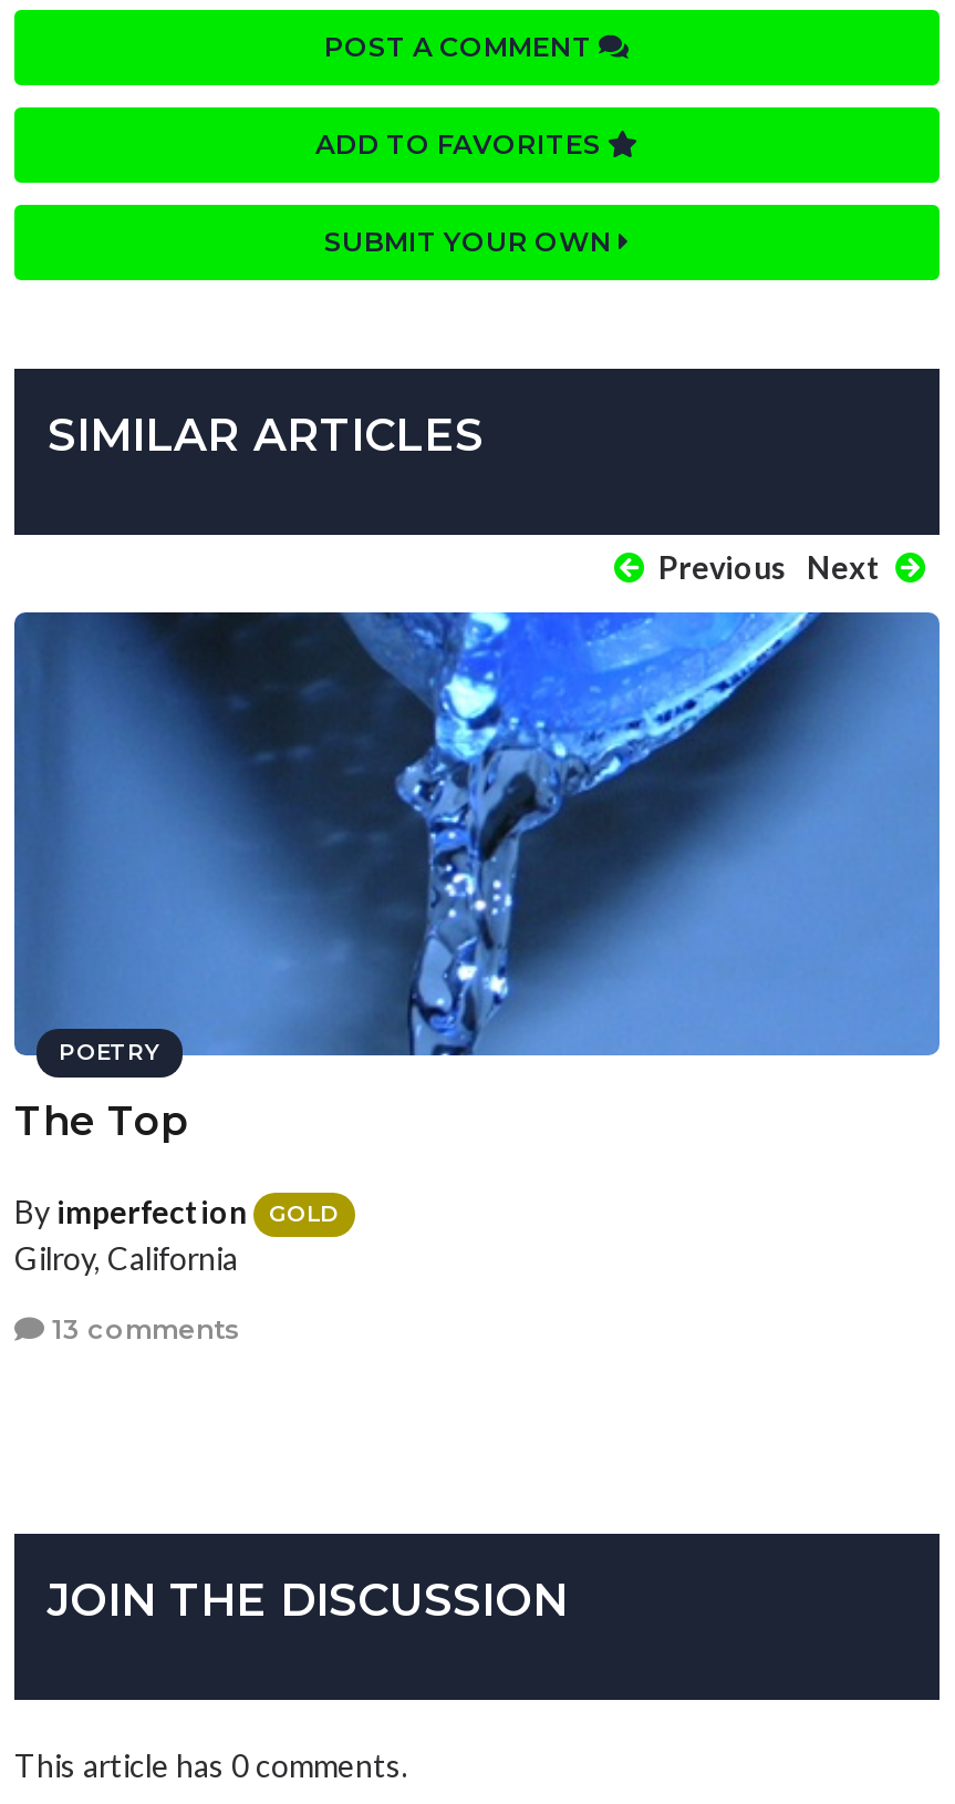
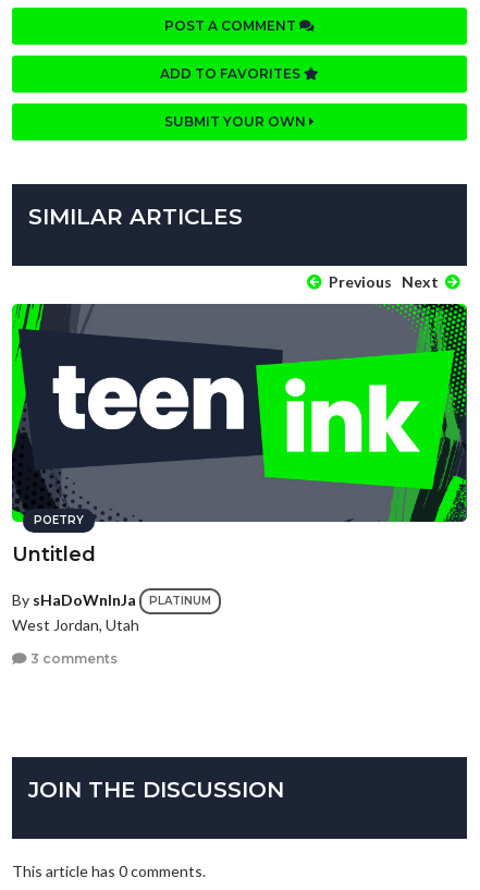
- [image]
- The Top
+ [image]
+ Untitled

- By imperfection
- GOLD
- Gilroy, California
+ By sHaDoWnInJa
+ PLATINUM
+ West Jordan, Utah

- 13 comments
+ 3 comments
